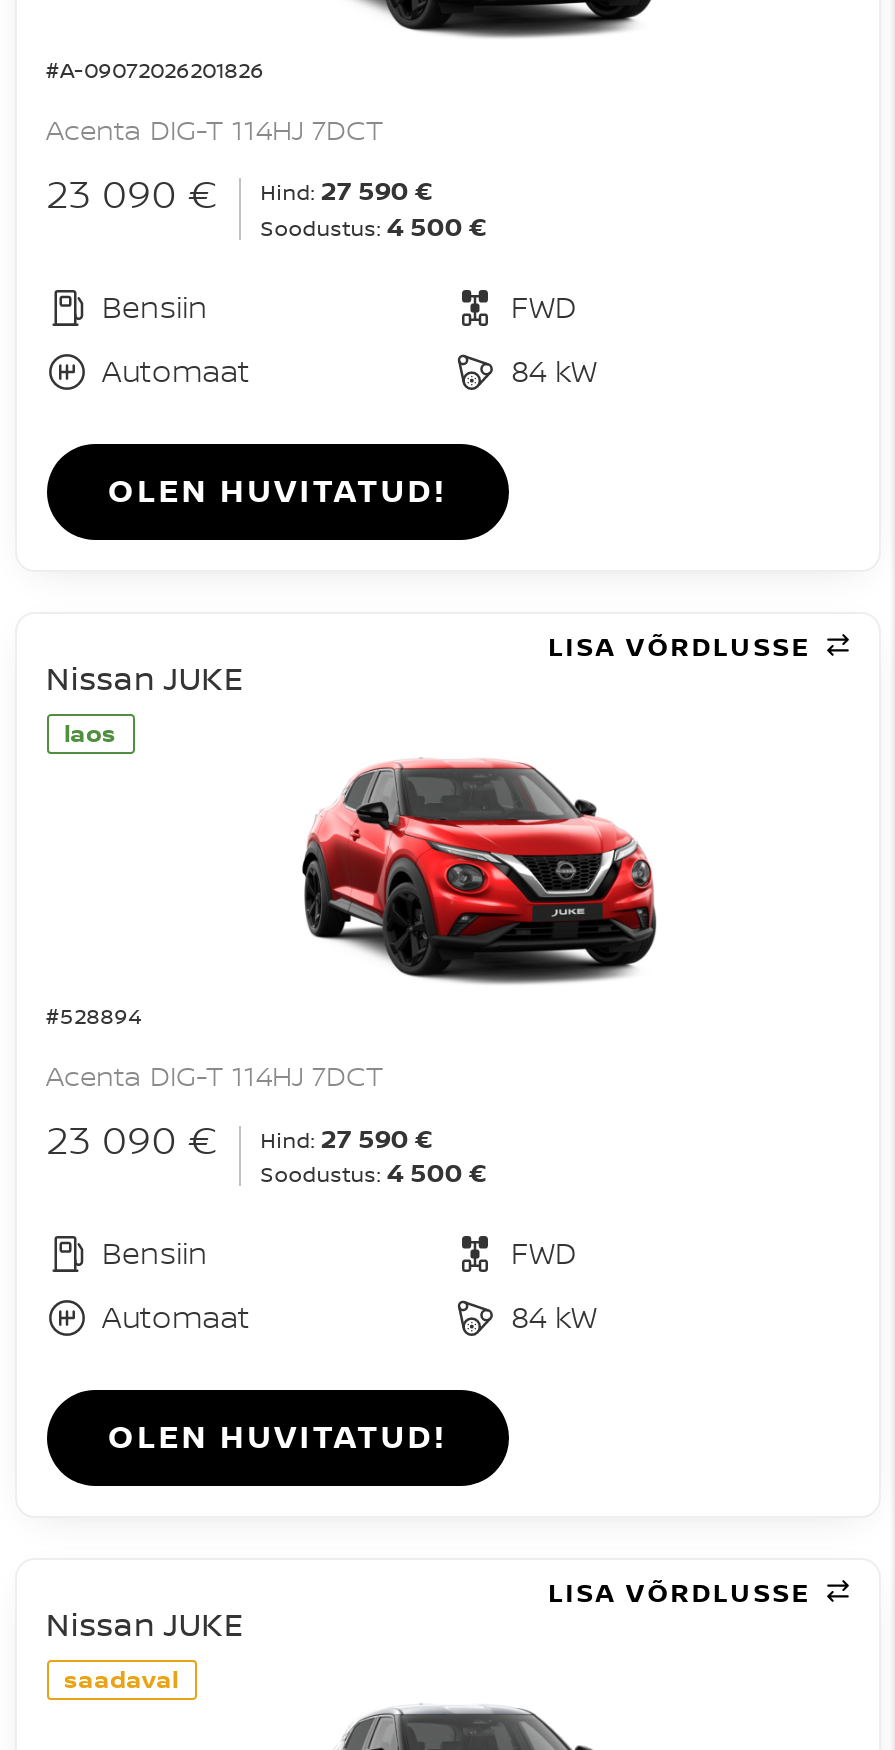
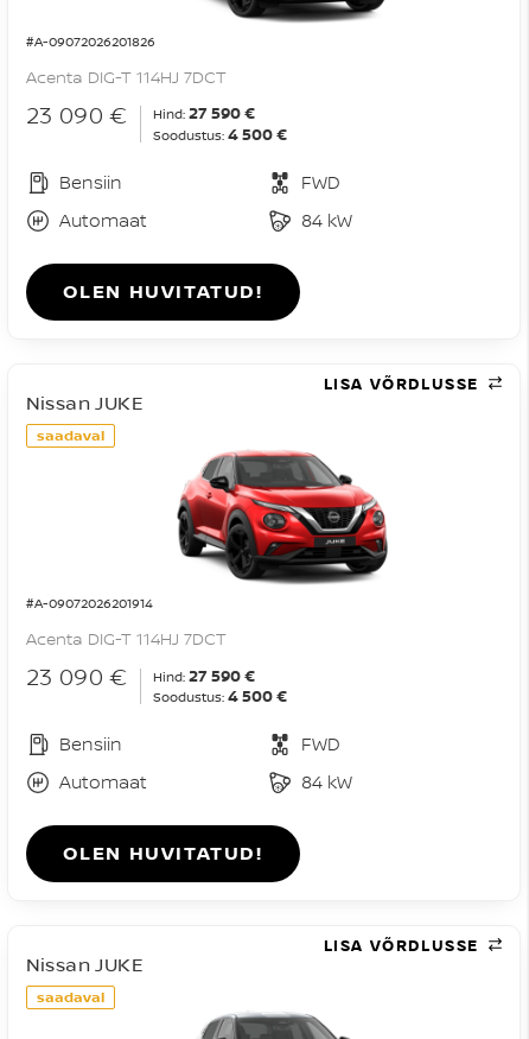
- laos
+ saadaval

- #528894
+ #A-09072026201914
